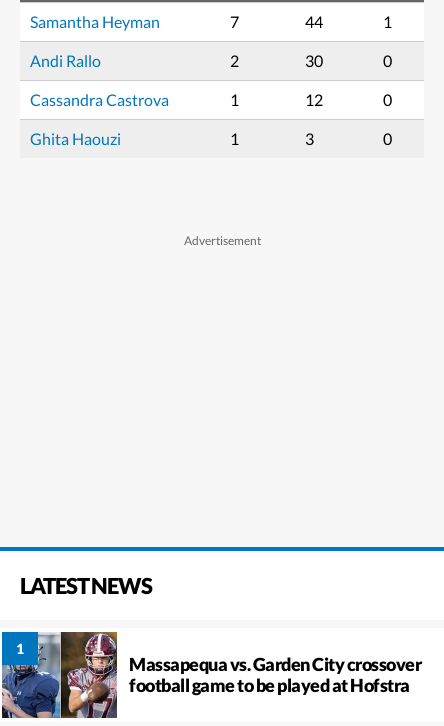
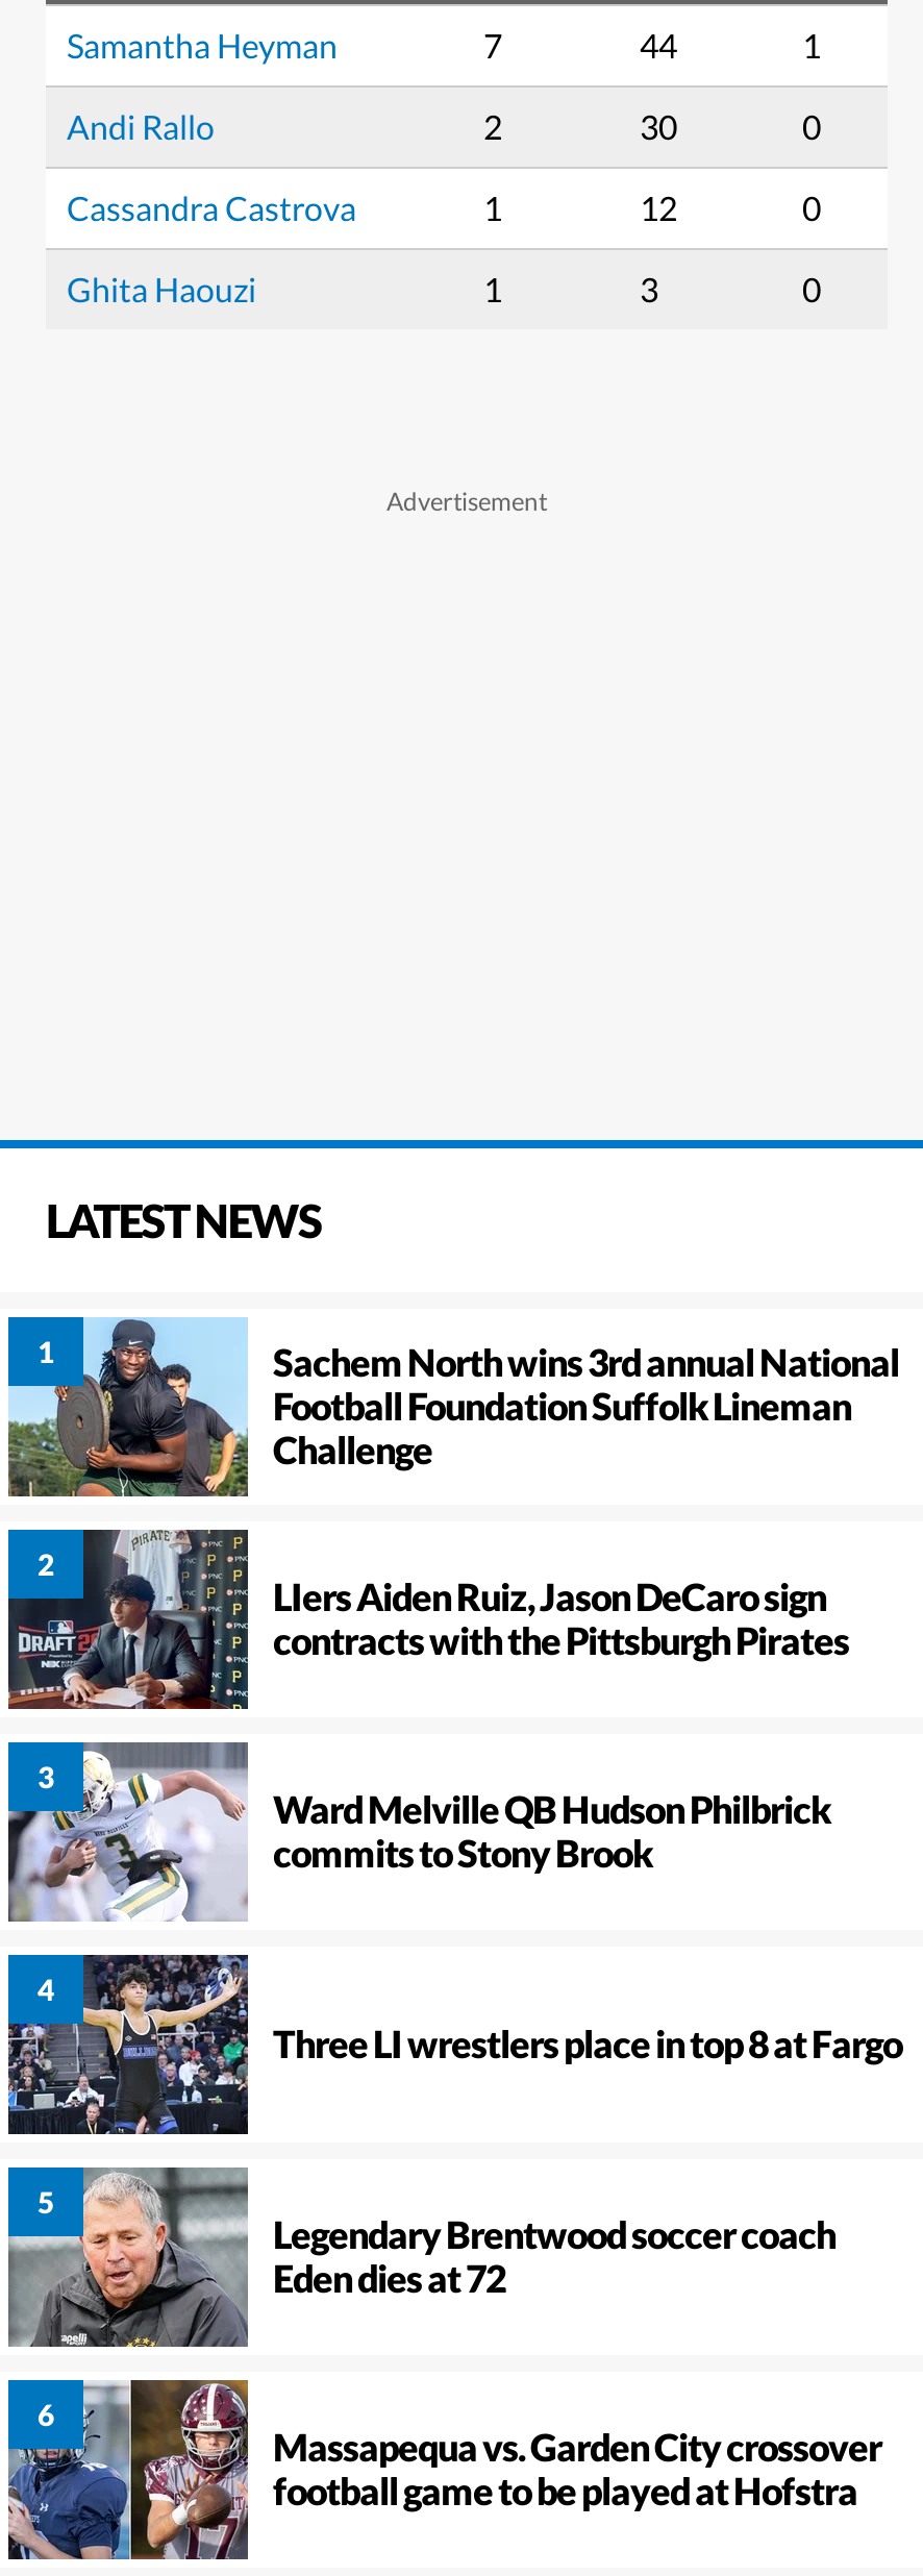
+ [image]
+ Sachem North wins 3rd annual National
+ Football Foundation Suffolk Lineman
+ Challenge
+ LIers Aiden Ruiz, Jason DeCaro sign
+ contracts with the Pittsburgh Pirates

+ [image]
+ Ward Melville QB Hudson Philbrick
+ commits to Stony Brook

+ [image]
+ Three LI wrestlers place in top 8 at Fargo

+ [image]
+ Legendary Brentwood soccer coach
+ Eden dies at 72

+ [image]
